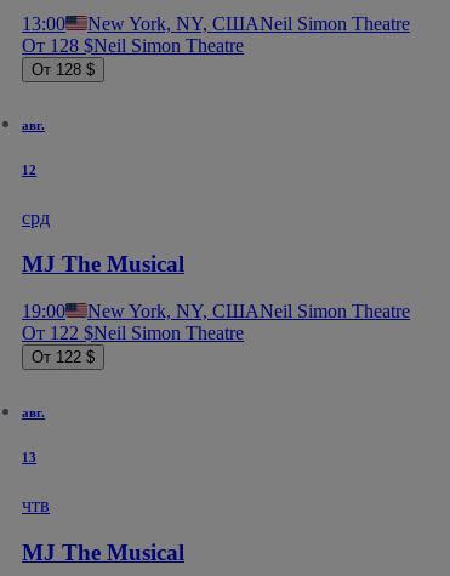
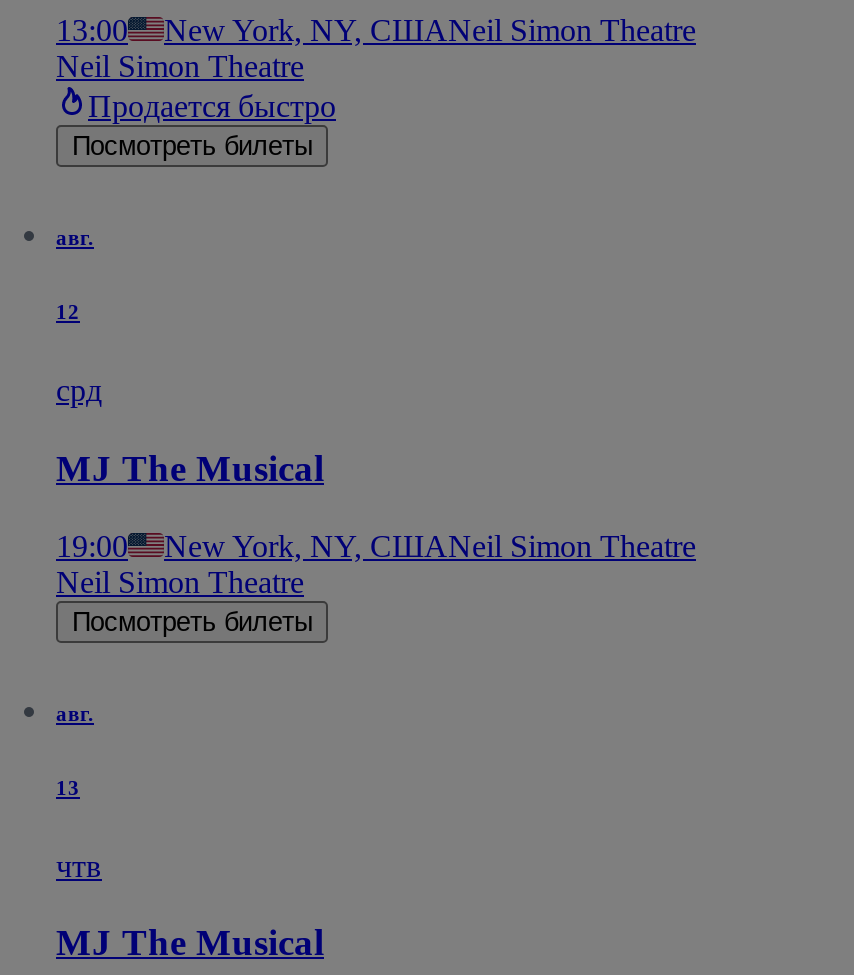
- От 128 $Neil Simon Theatre
- От 128 $
+ Neil Simon Theatre
+ Продается быстро
+ Посмотреть билеты

- От 122 $Neil Simon Theatre
- От 122 $
+ Neil Simon Theatre
+ Посмотреть билеты
